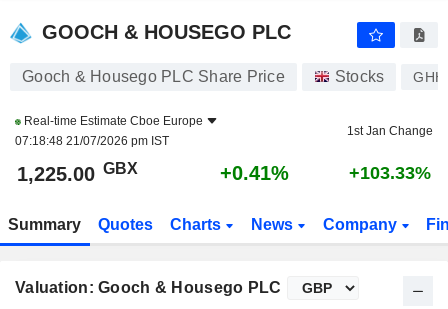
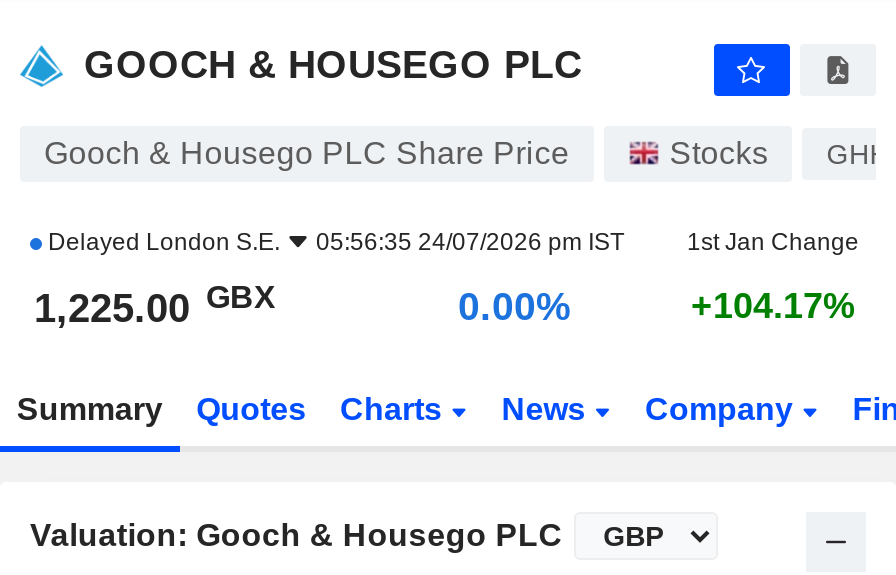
- Real-time Estimate Cboe Europe
- 07:18:48 21/07/2026 pm IST
+ Delayed London S.E.
+ 05:56:35 24/07/2026 pm IST

- +0.41%
+ 0.00%

- +103.33%
+ +104.17%
